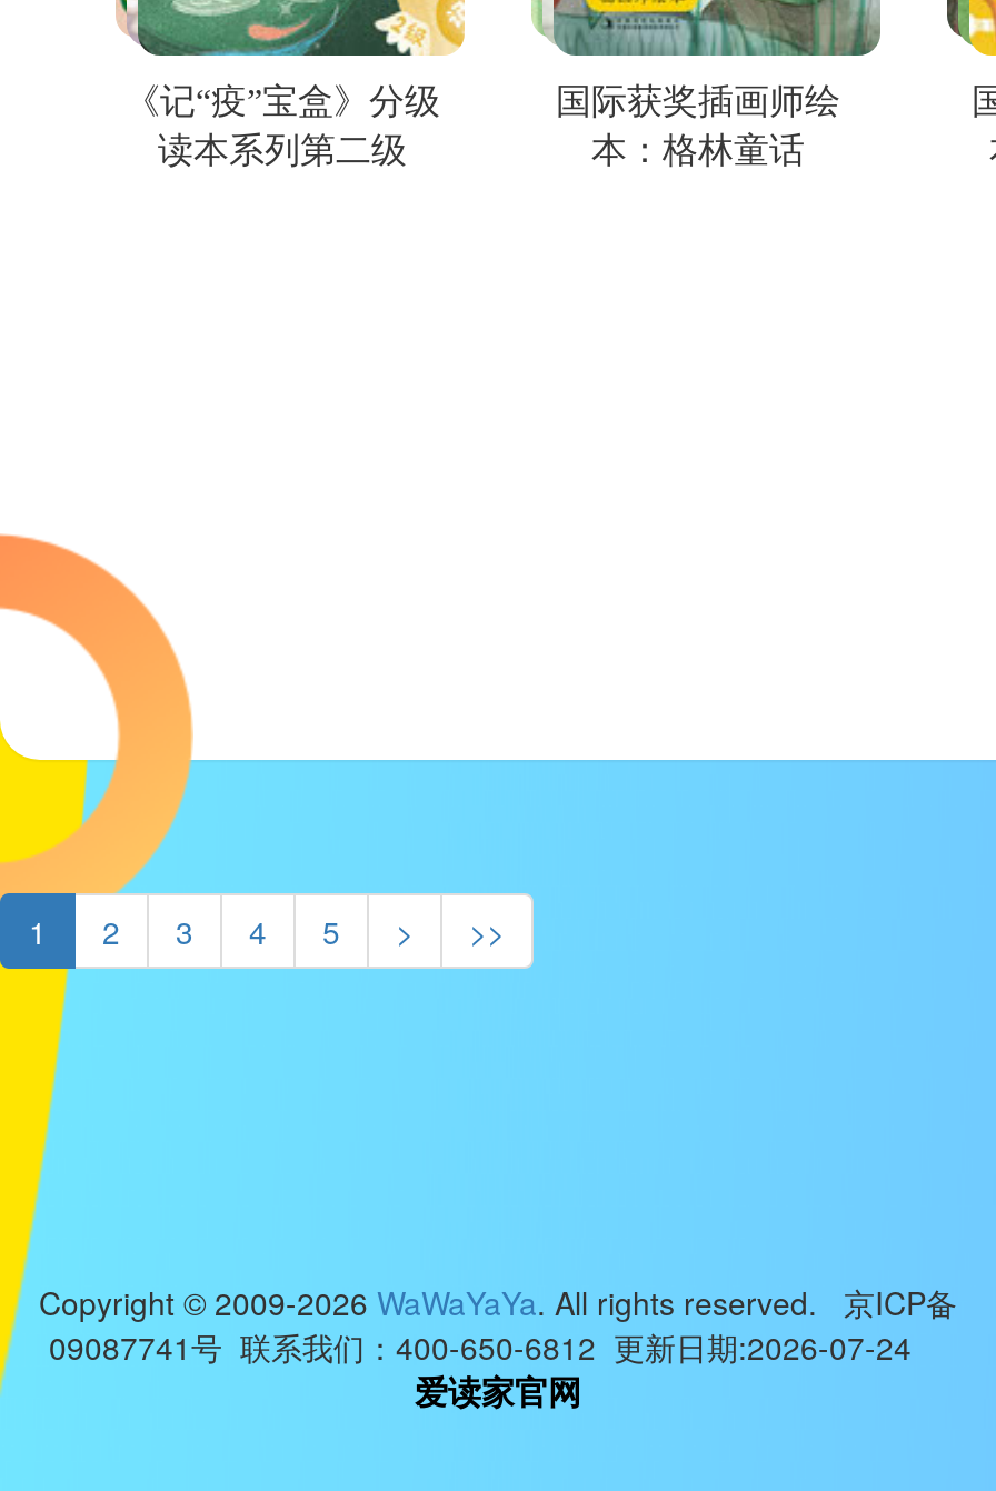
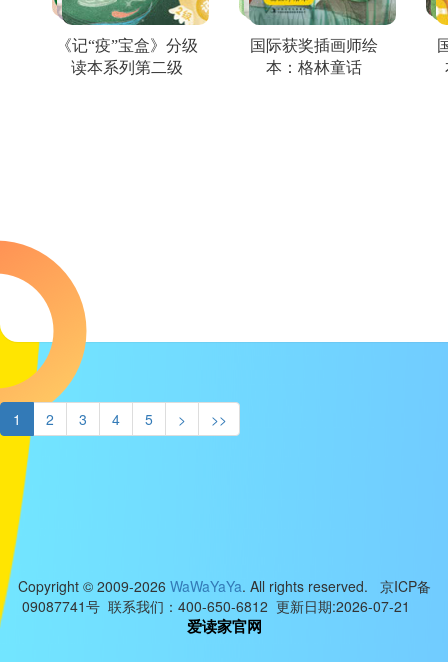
- 09087741号 联系我们：400-650-6812 更新日期:2026-07-24
+ 09087741号 联系我们：400-650-6812 更新日期:2026-07-21
